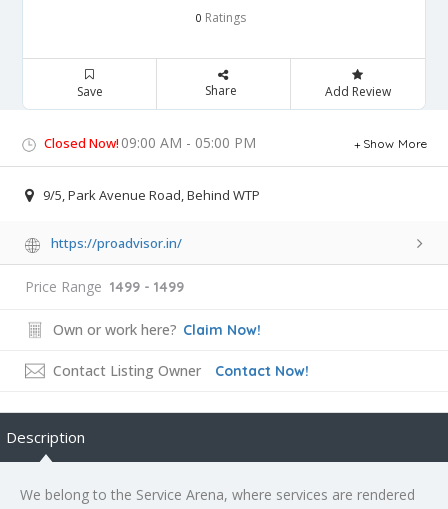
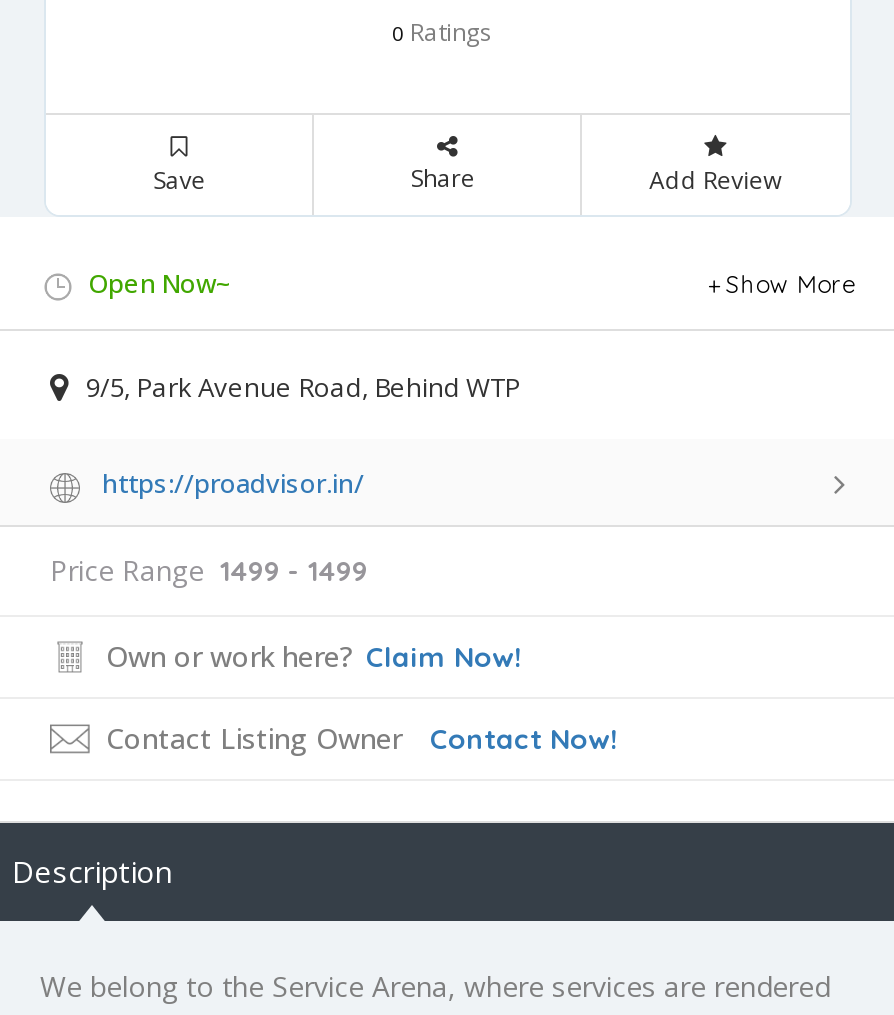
- Closed Now! 09:00 AM - 05:00 PM
+ Open Now~
